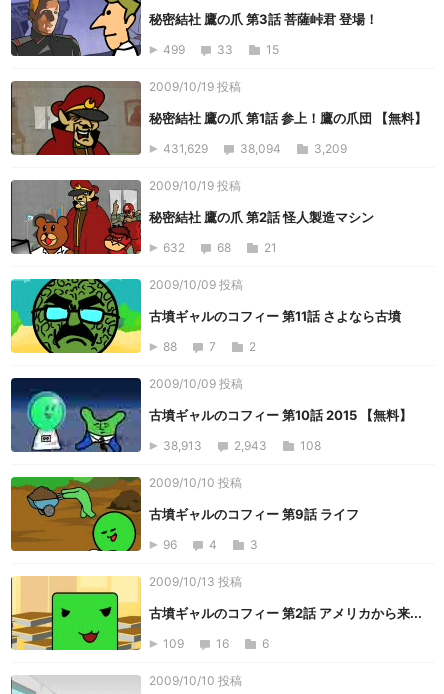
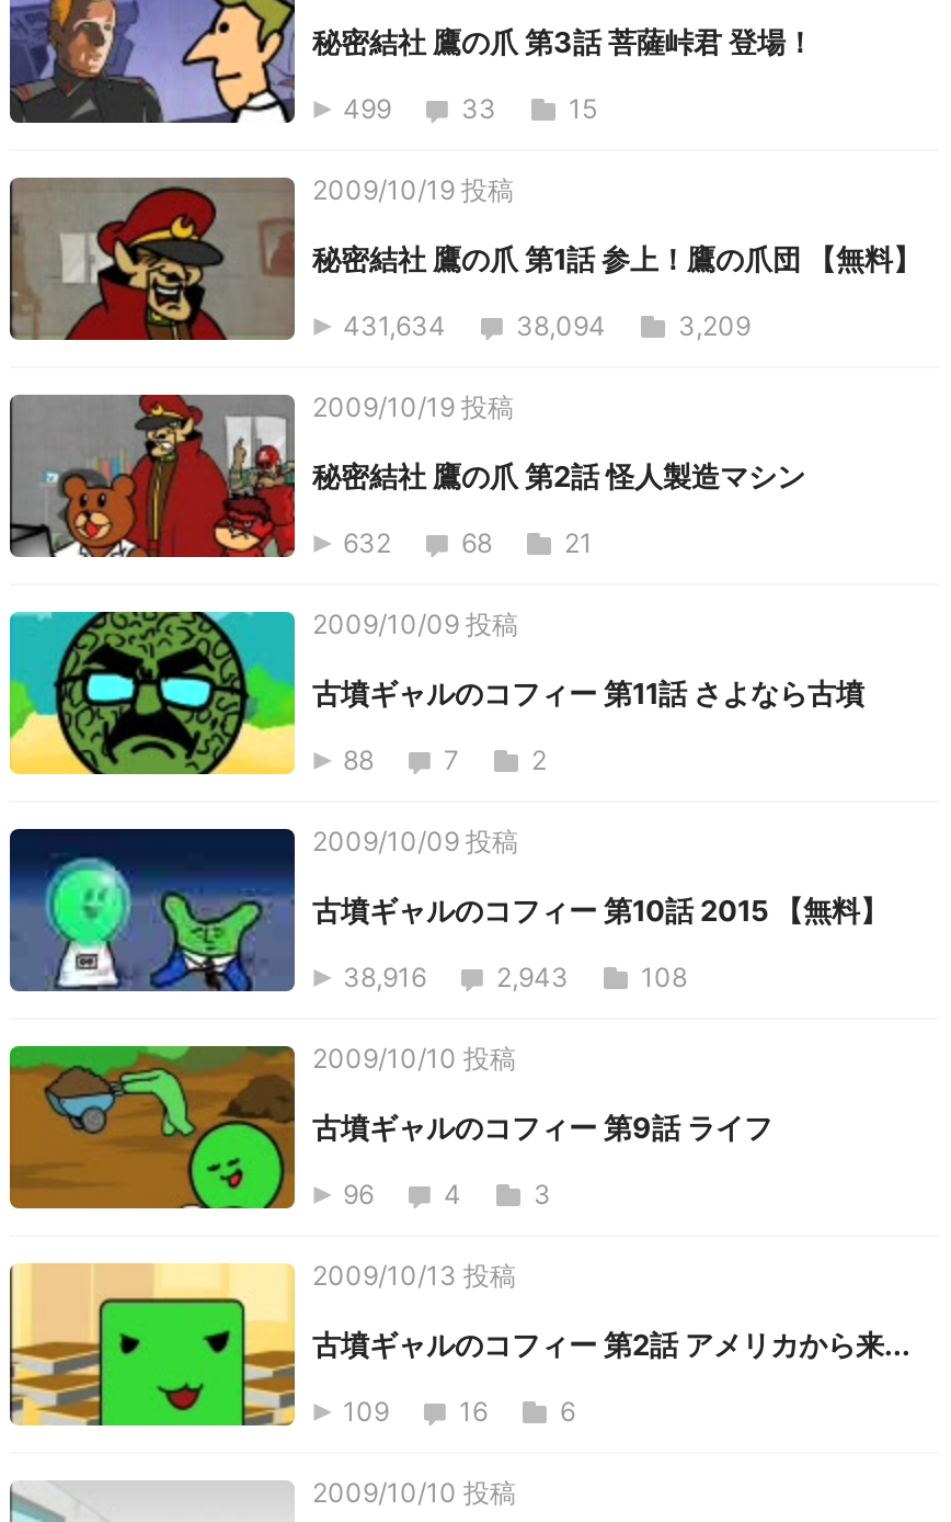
- 431,629
+ 431,634

- 38,913
+ 38,916
